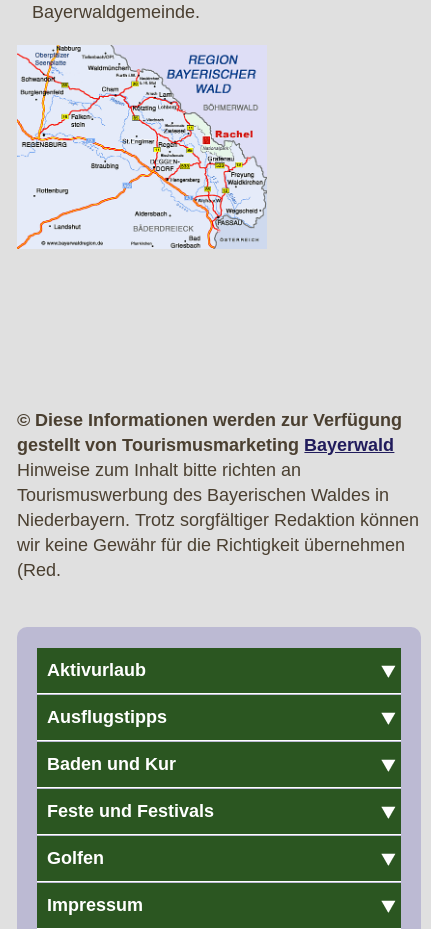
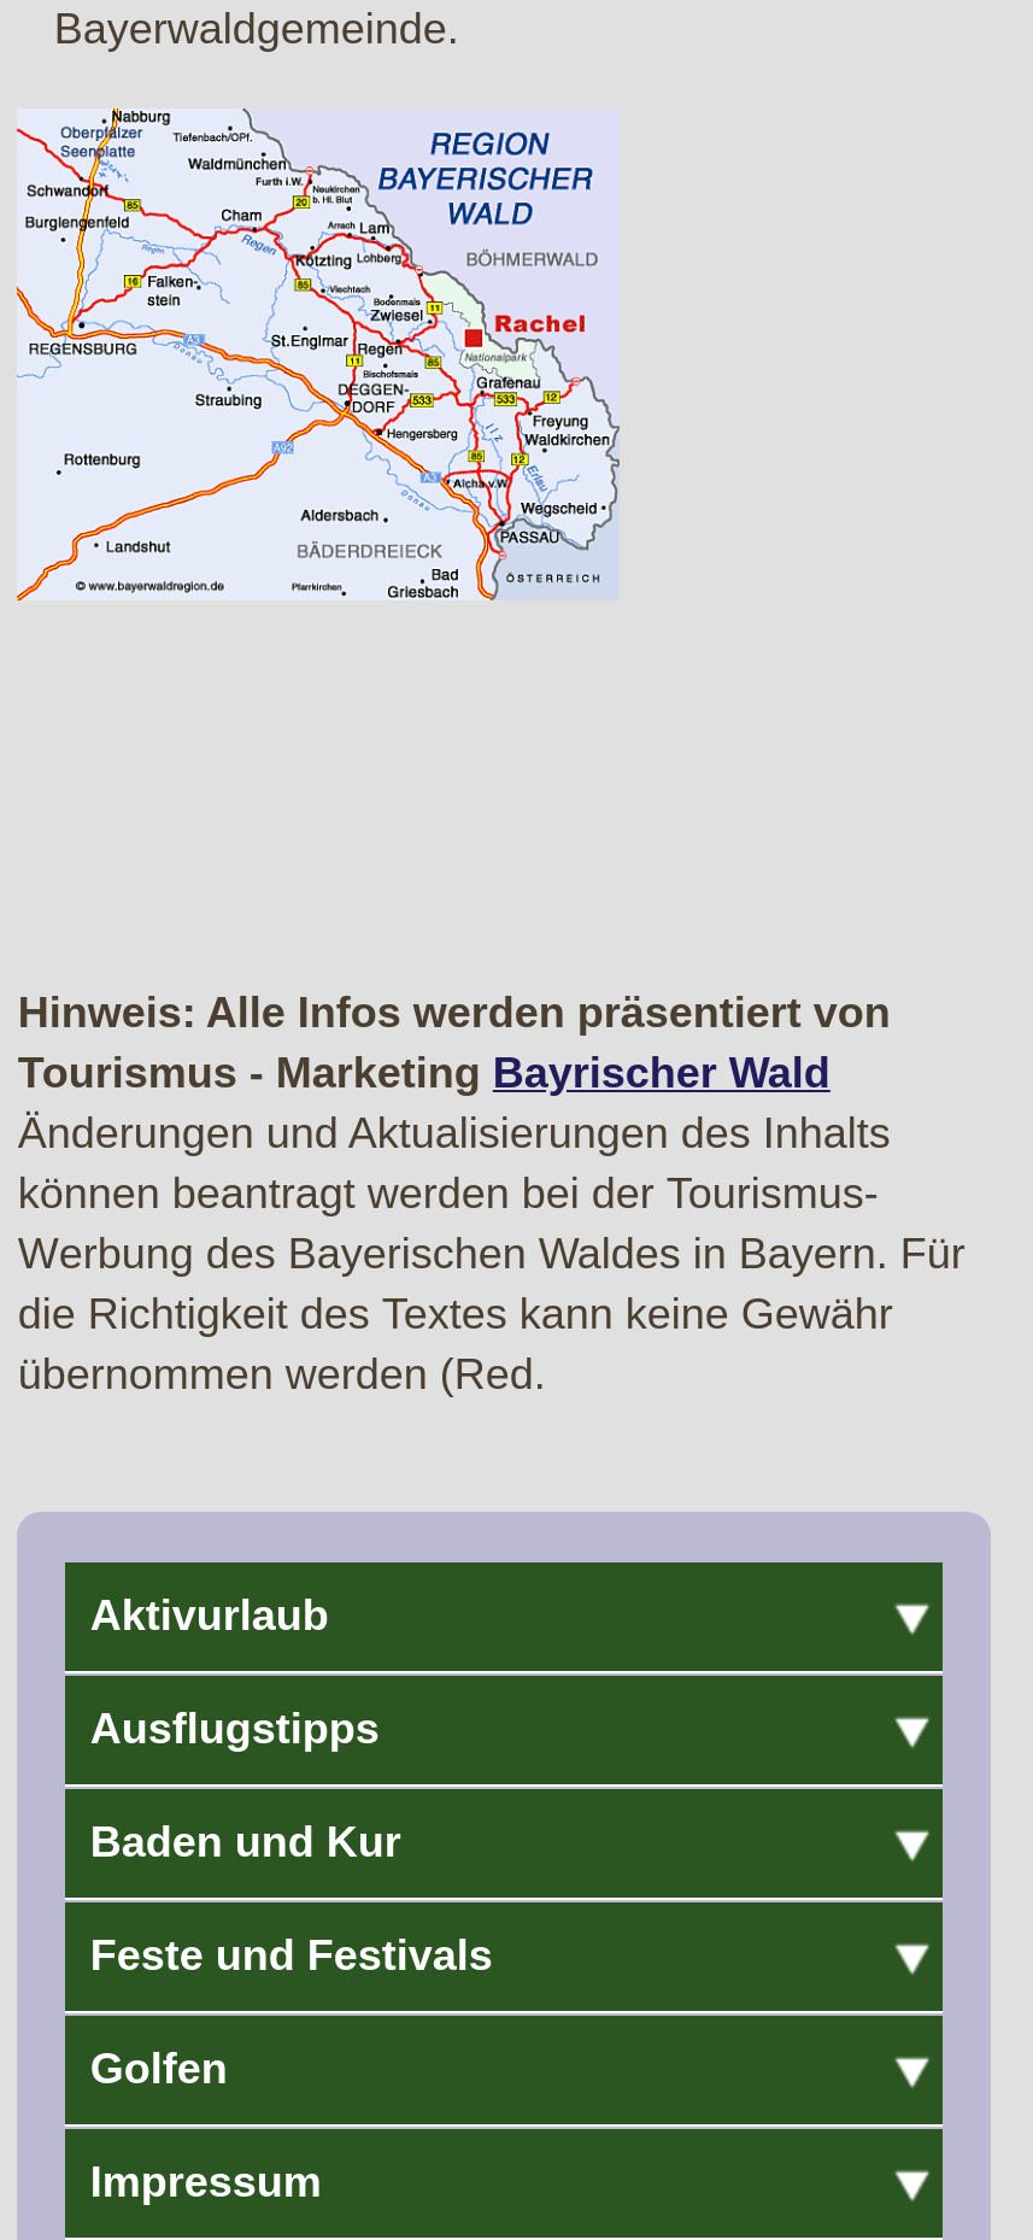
- © Diese Informationen werden zur Verfügung
- gestellt von Tourismusmarketing Bayerwald
- Hinweise zum Inhalt bitte richten an
- Tourismuswerbung des Bayerischen Waldes in
- Niederbayern. Trotz sorgfältiger Redaktion können
- wir keine Gewähr für die Richtigkeit übernehmen
- (Red.
+ Hinweis: Alle Infos werden präsentiert von
+ Tourismus - Marketing Bayrischer Wald
+ Änderungen und Aktualisierungen des Inhalts
+ können beantragt werden bei der Tourismus-
+ Werbung des Bayerischen Waldes in Bayern. Für
+ die Richtigkeit des Textes kann keine Gewähr
+ übernommen werden (Red.
